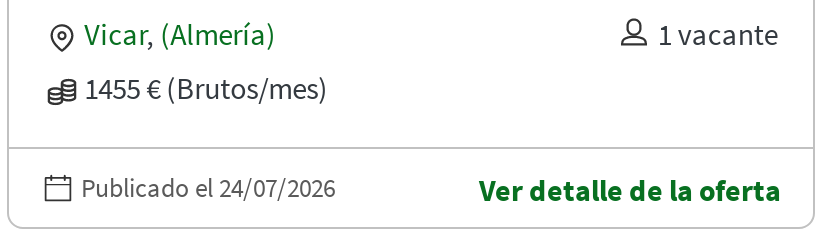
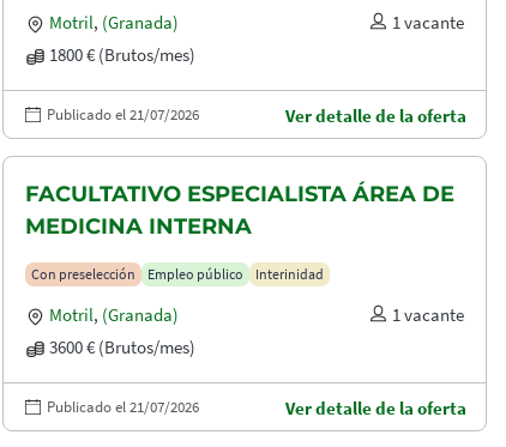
- Vicar, (Almería)
+ Motril, (Granada)

- 1455 € (Brutos/mes)
- Publicado el 24/07/2026
+ 1800 € (Brutos/mes)
+ Publicado el 21/07/2026
+ Ver detalle de la oferta
+ FACULTATIVO ESPECIALISTA ÁREA DE
+ MEDICINA INTERNA
+ Con preselección
+ Empleo público
+ Interinidad
+ Motril, (Granada)
+ 1 vacante
+ 3600 € (Brutos/mes)
+ Publicado el 21/07/2026
